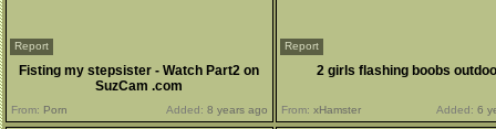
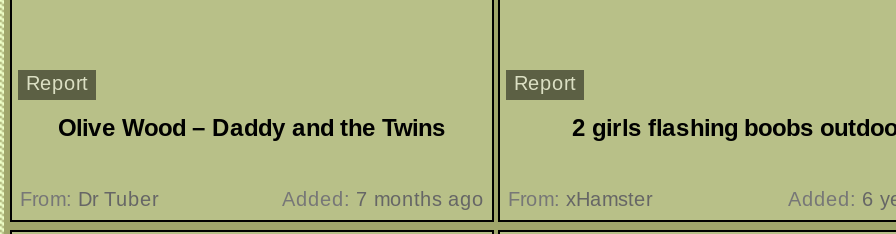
- Fisting my stepsister - Watch Part2 on
- SuzCam .com
+ Olive Wood – Daddy and the Twins

- Added: 8 years ago
- From: Porn
+ Added: 7 months ago
+ From: Dr Tuber
